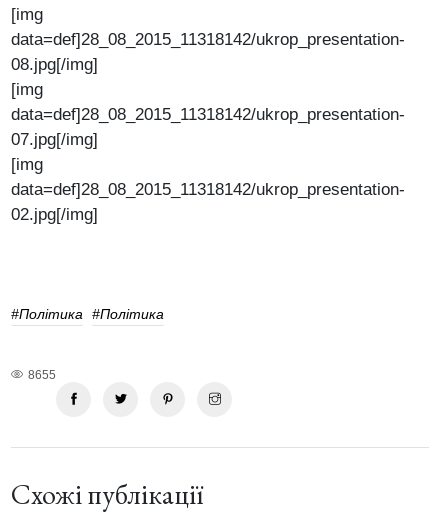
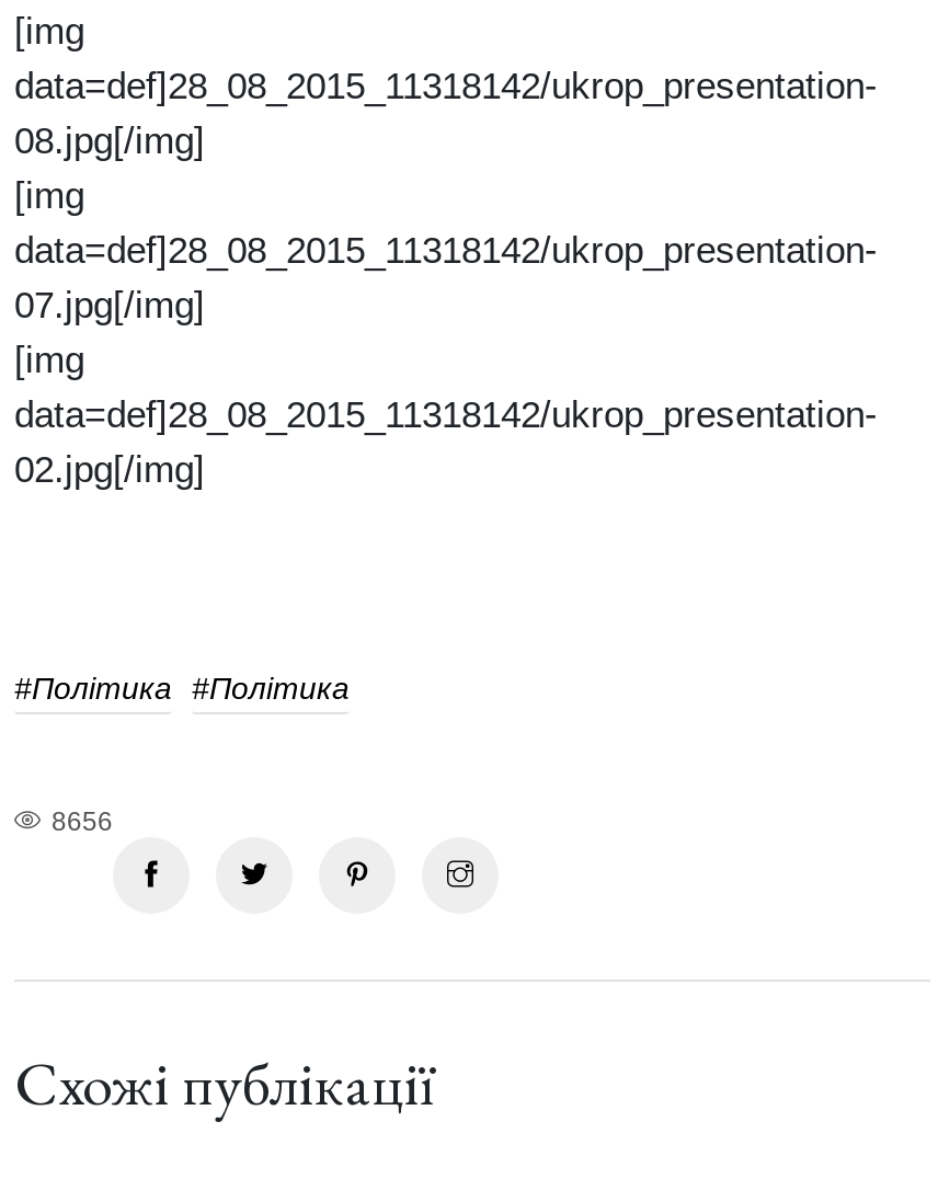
- 8655
+ 8656
